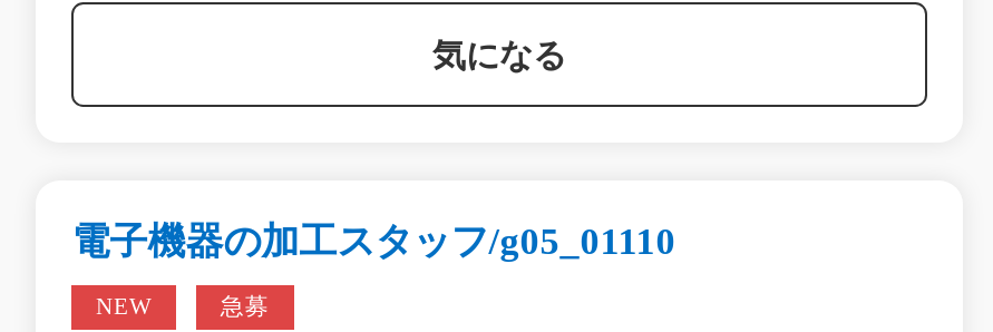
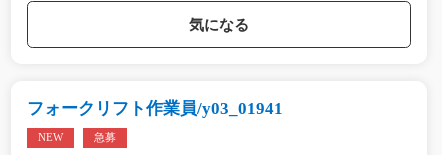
- 電子機器の加工スタッフ/g05_01110
+ フォークリフト作業員/y03_01941
